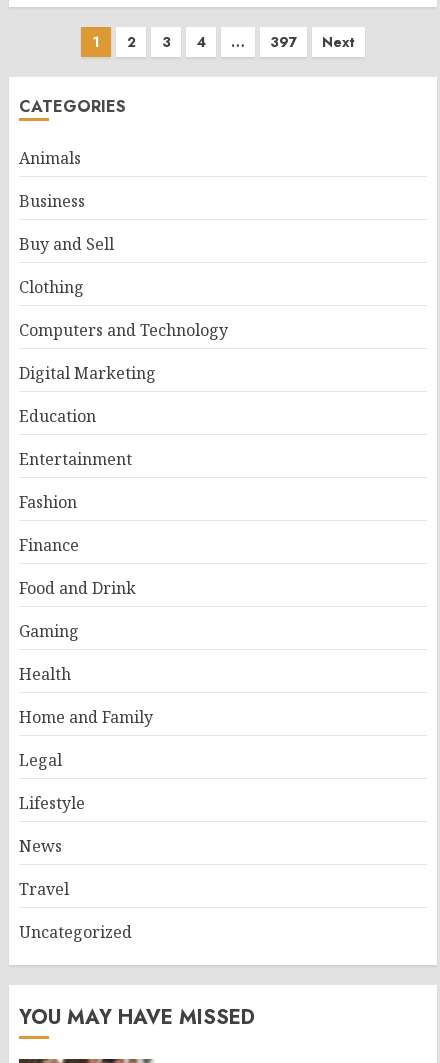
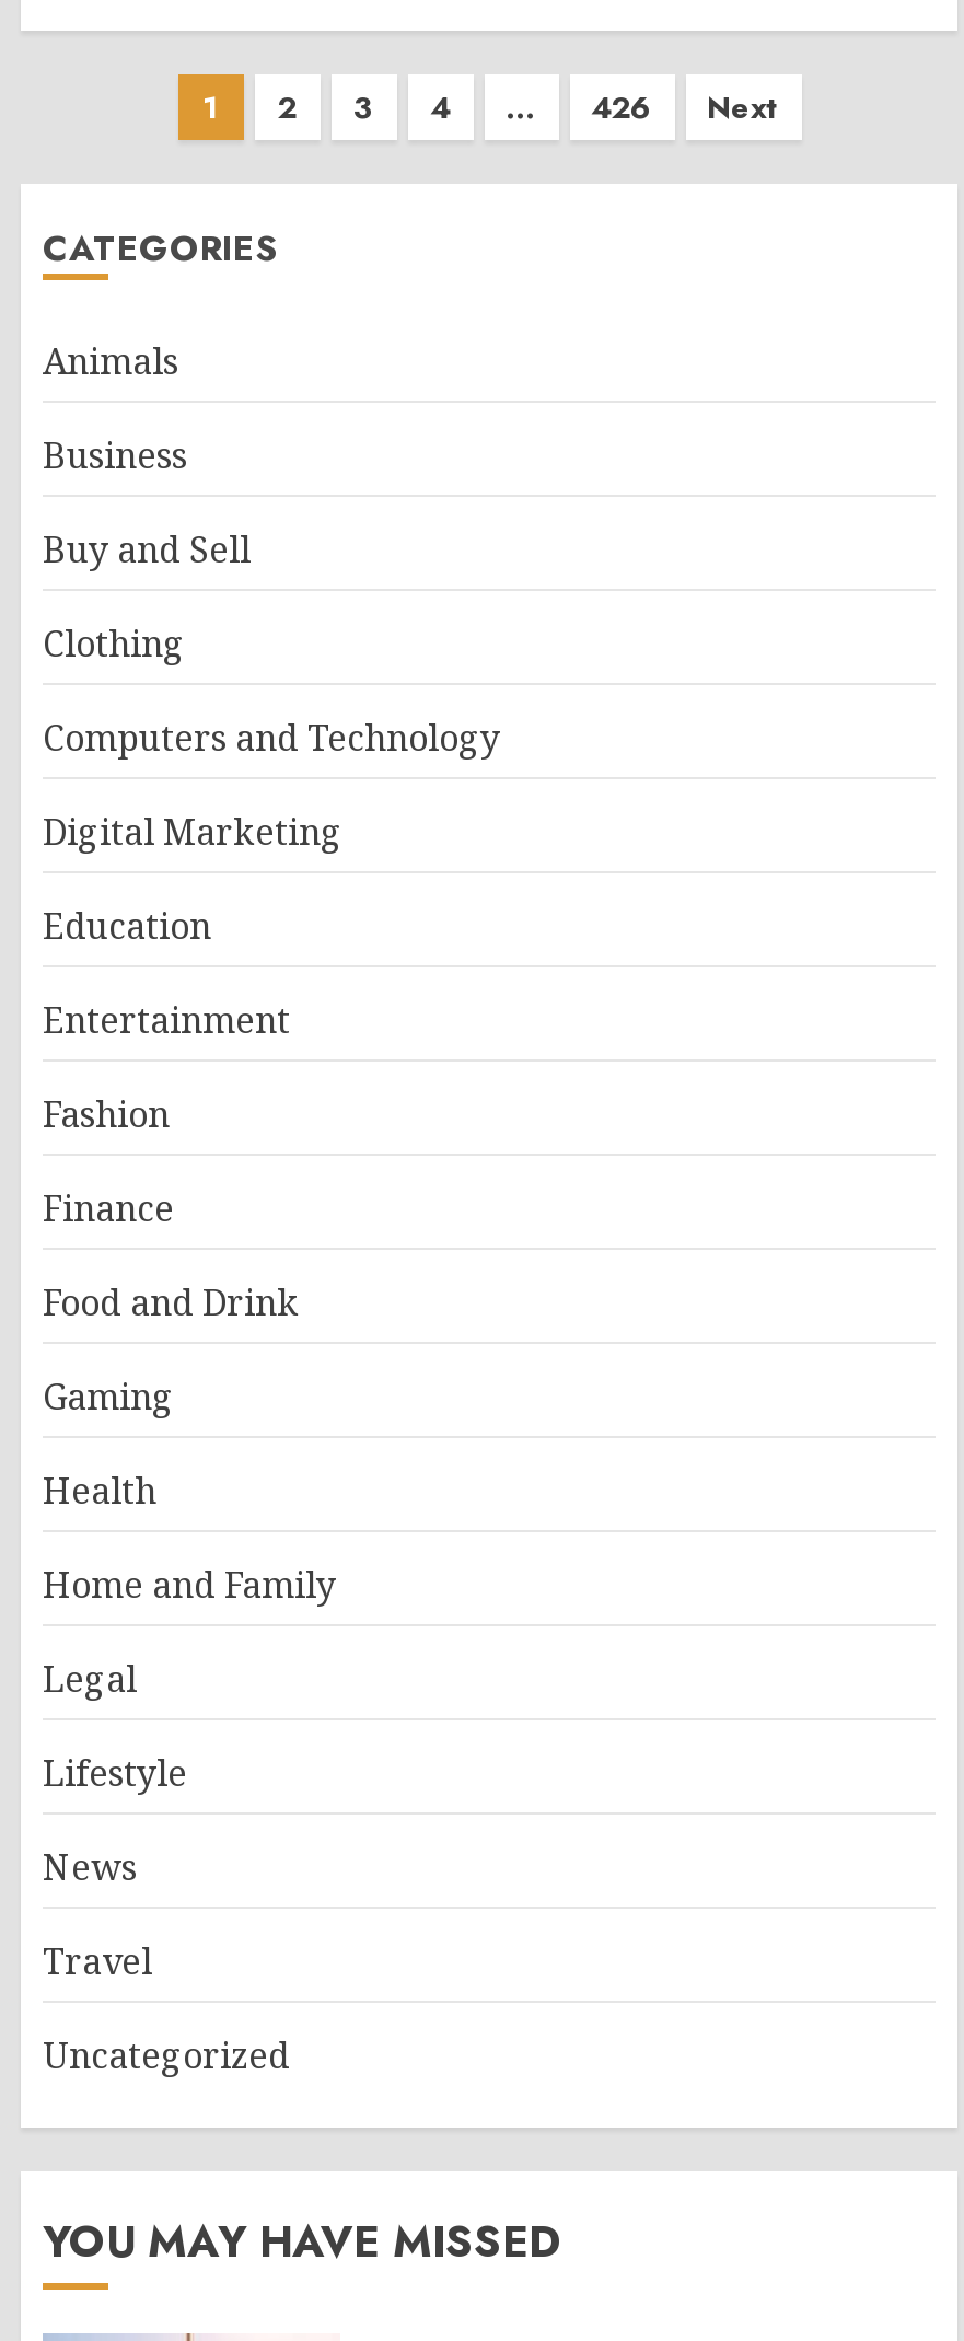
- 397
+ 426
